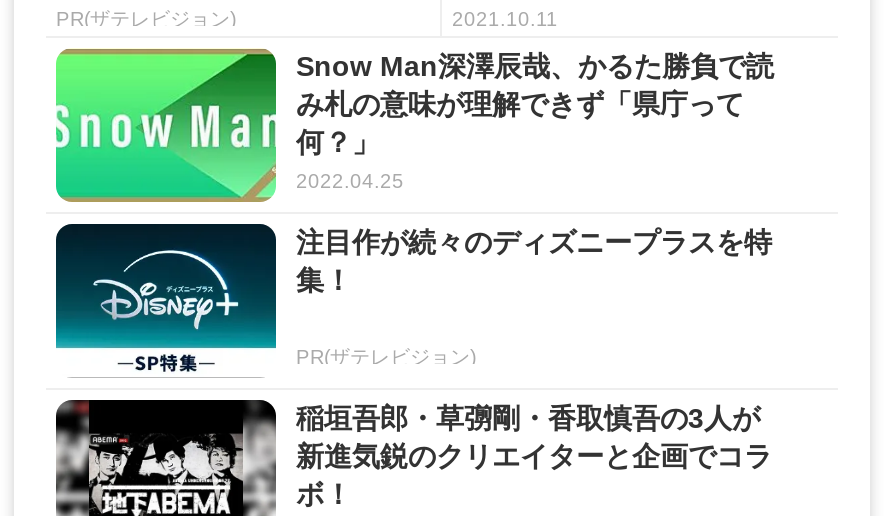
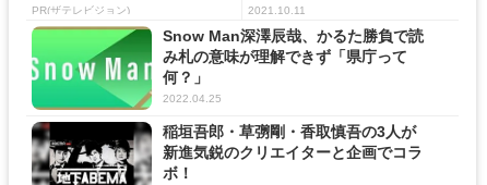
- [image]
- 注目作が続々のディズニープラスを特
- 集！
- PR(ザテレビジョン)
